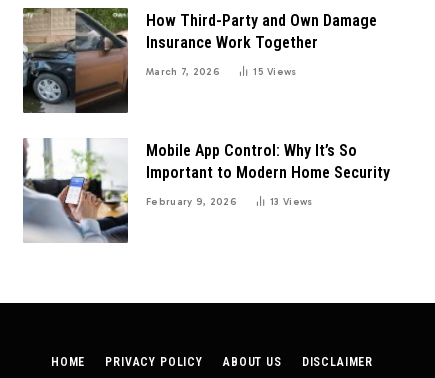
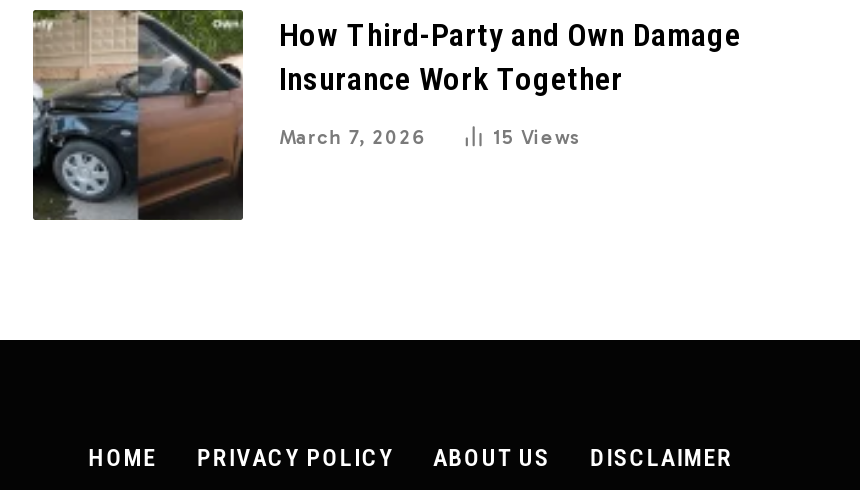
- [image]
- Mobile App Control: Why It’s So
- Important to Modern Home Security
- February 9, 2026
- 13 Views
